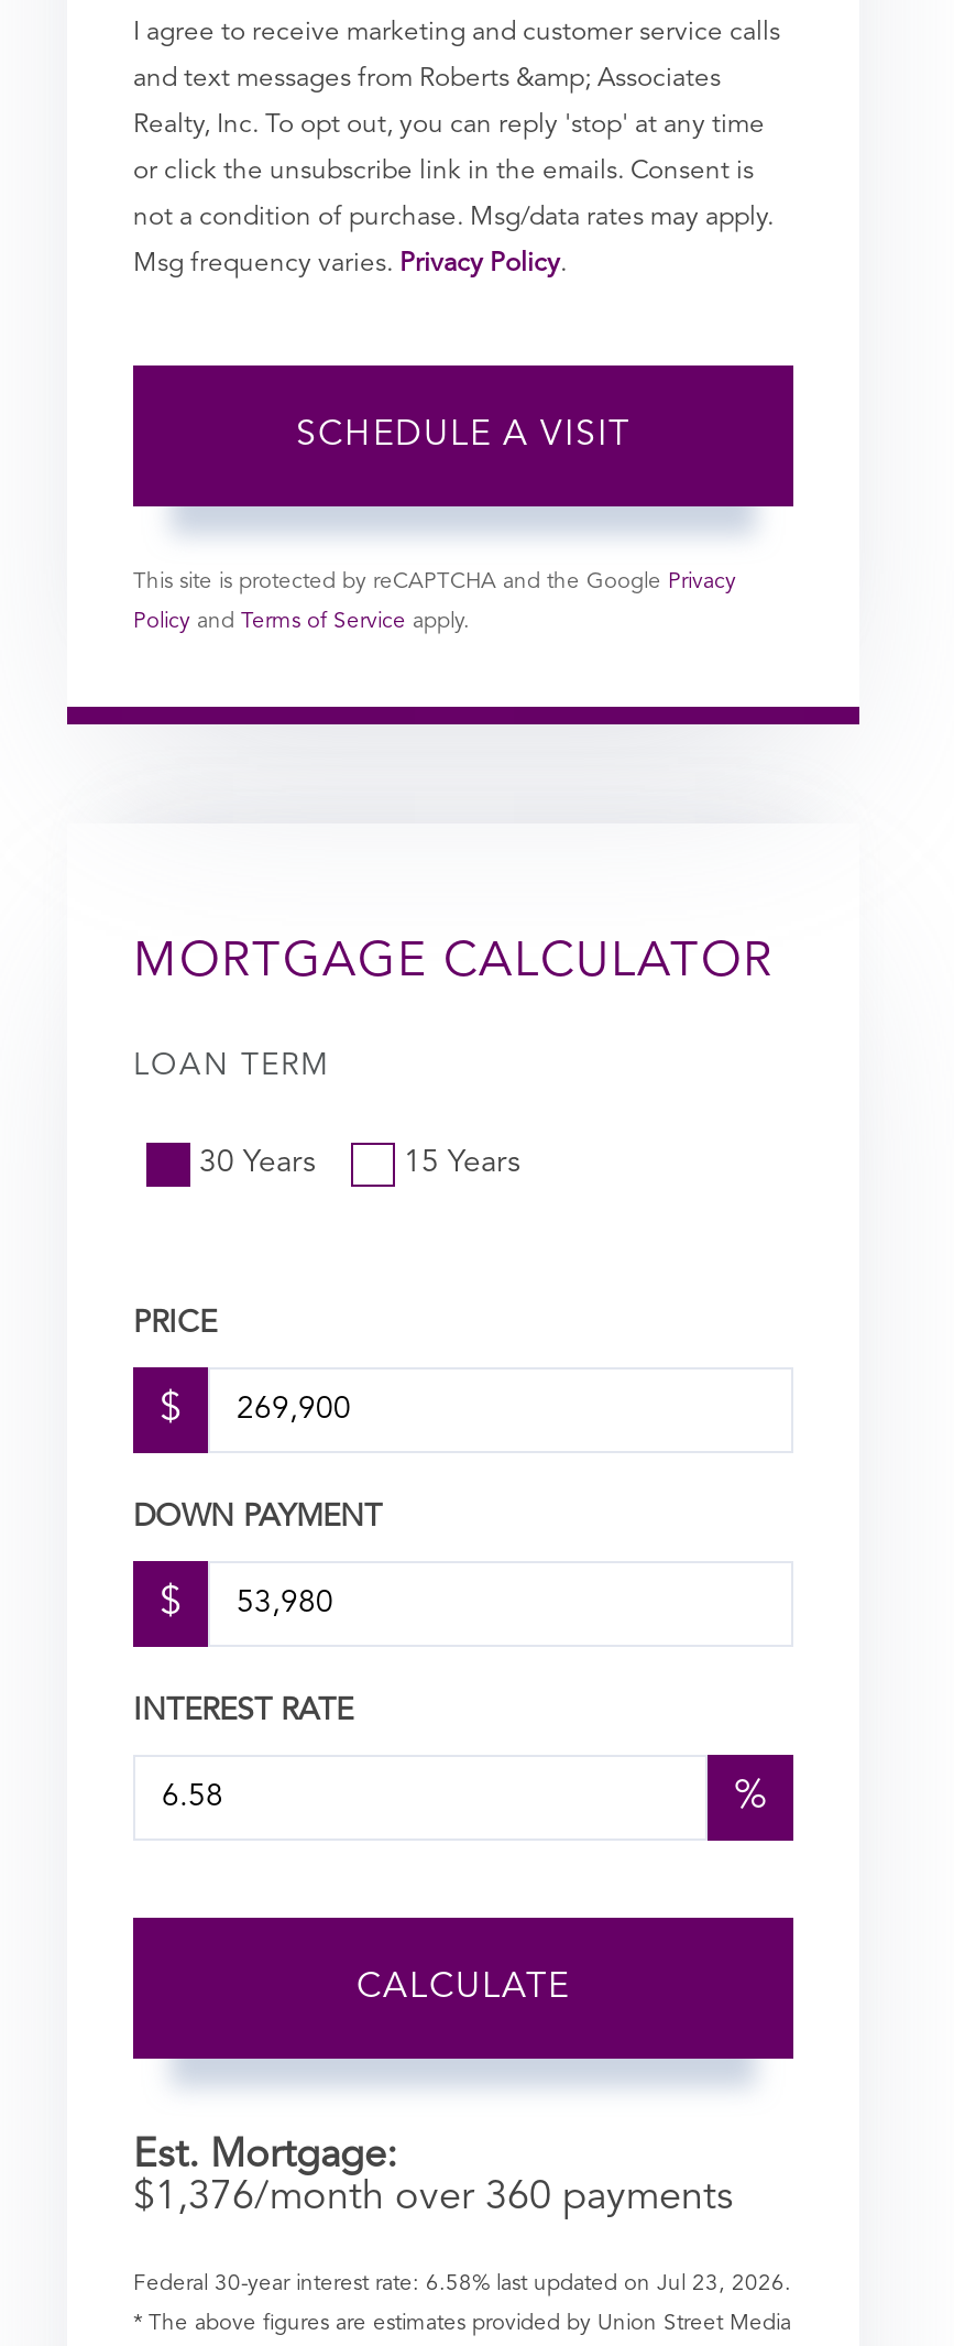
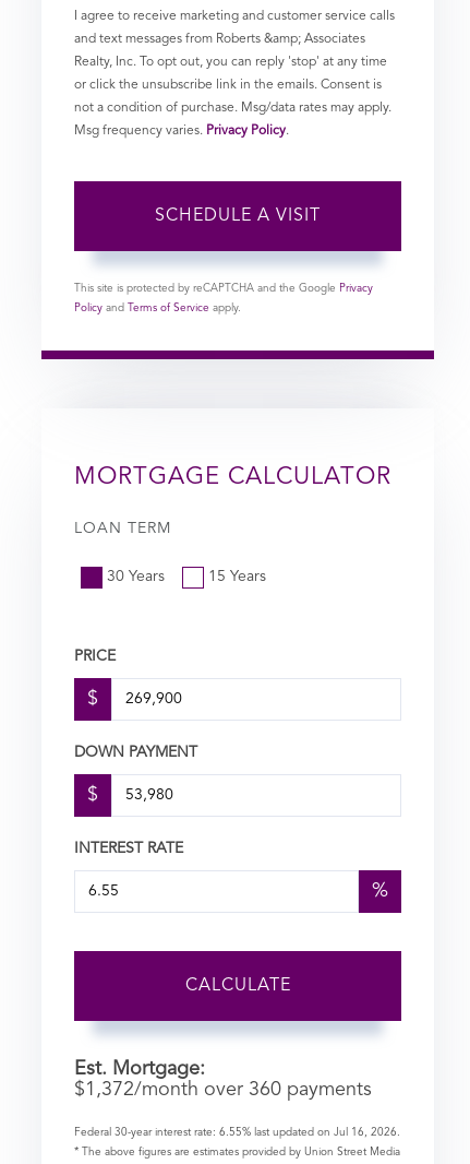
- $1,376/month over 360 payments
+ $1,372/month over 360 payments

- Federal 30-year interest rate: 6.58% last updated on Jul 23, 2026.
+ Federal 30-year interest rate: 6.55% last updated on Jul 16, 2026.
